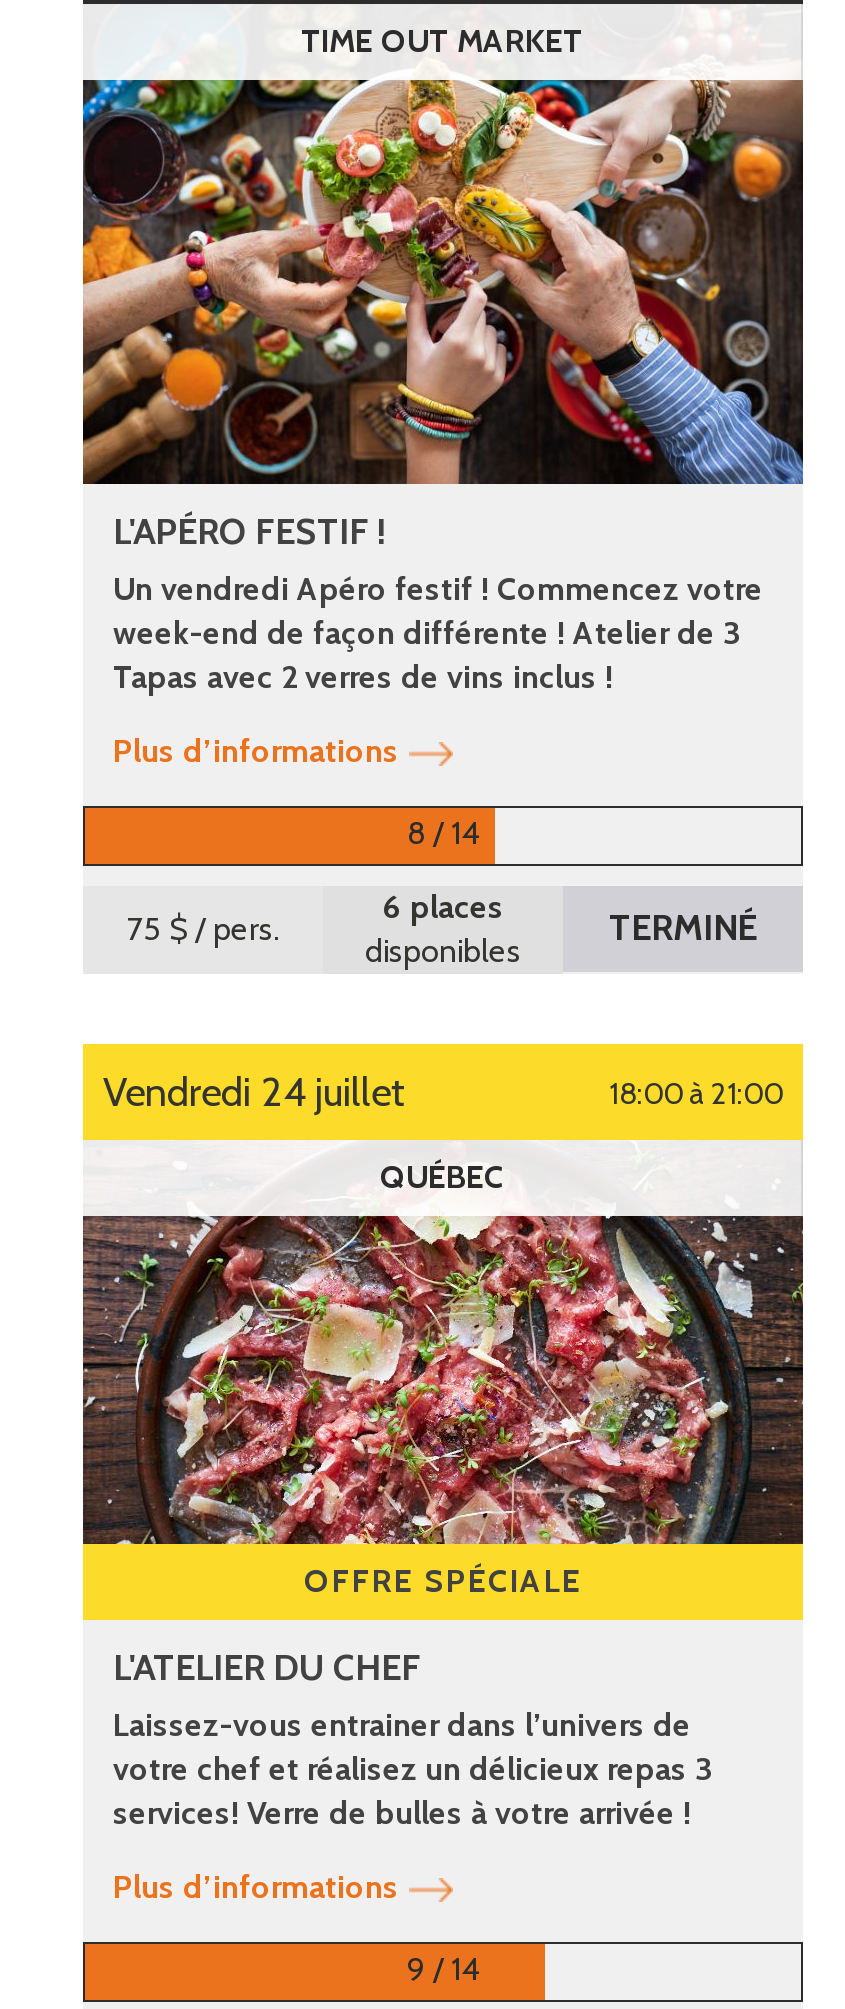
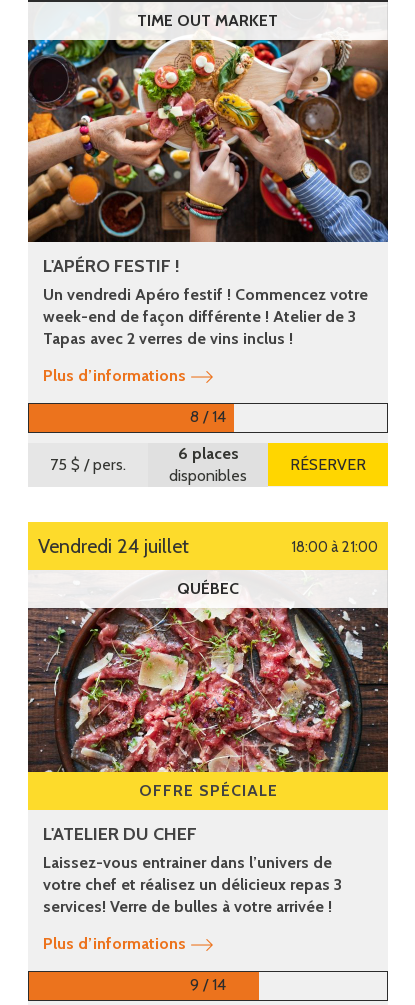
- TERMINÉ
+ RÉSERVER
